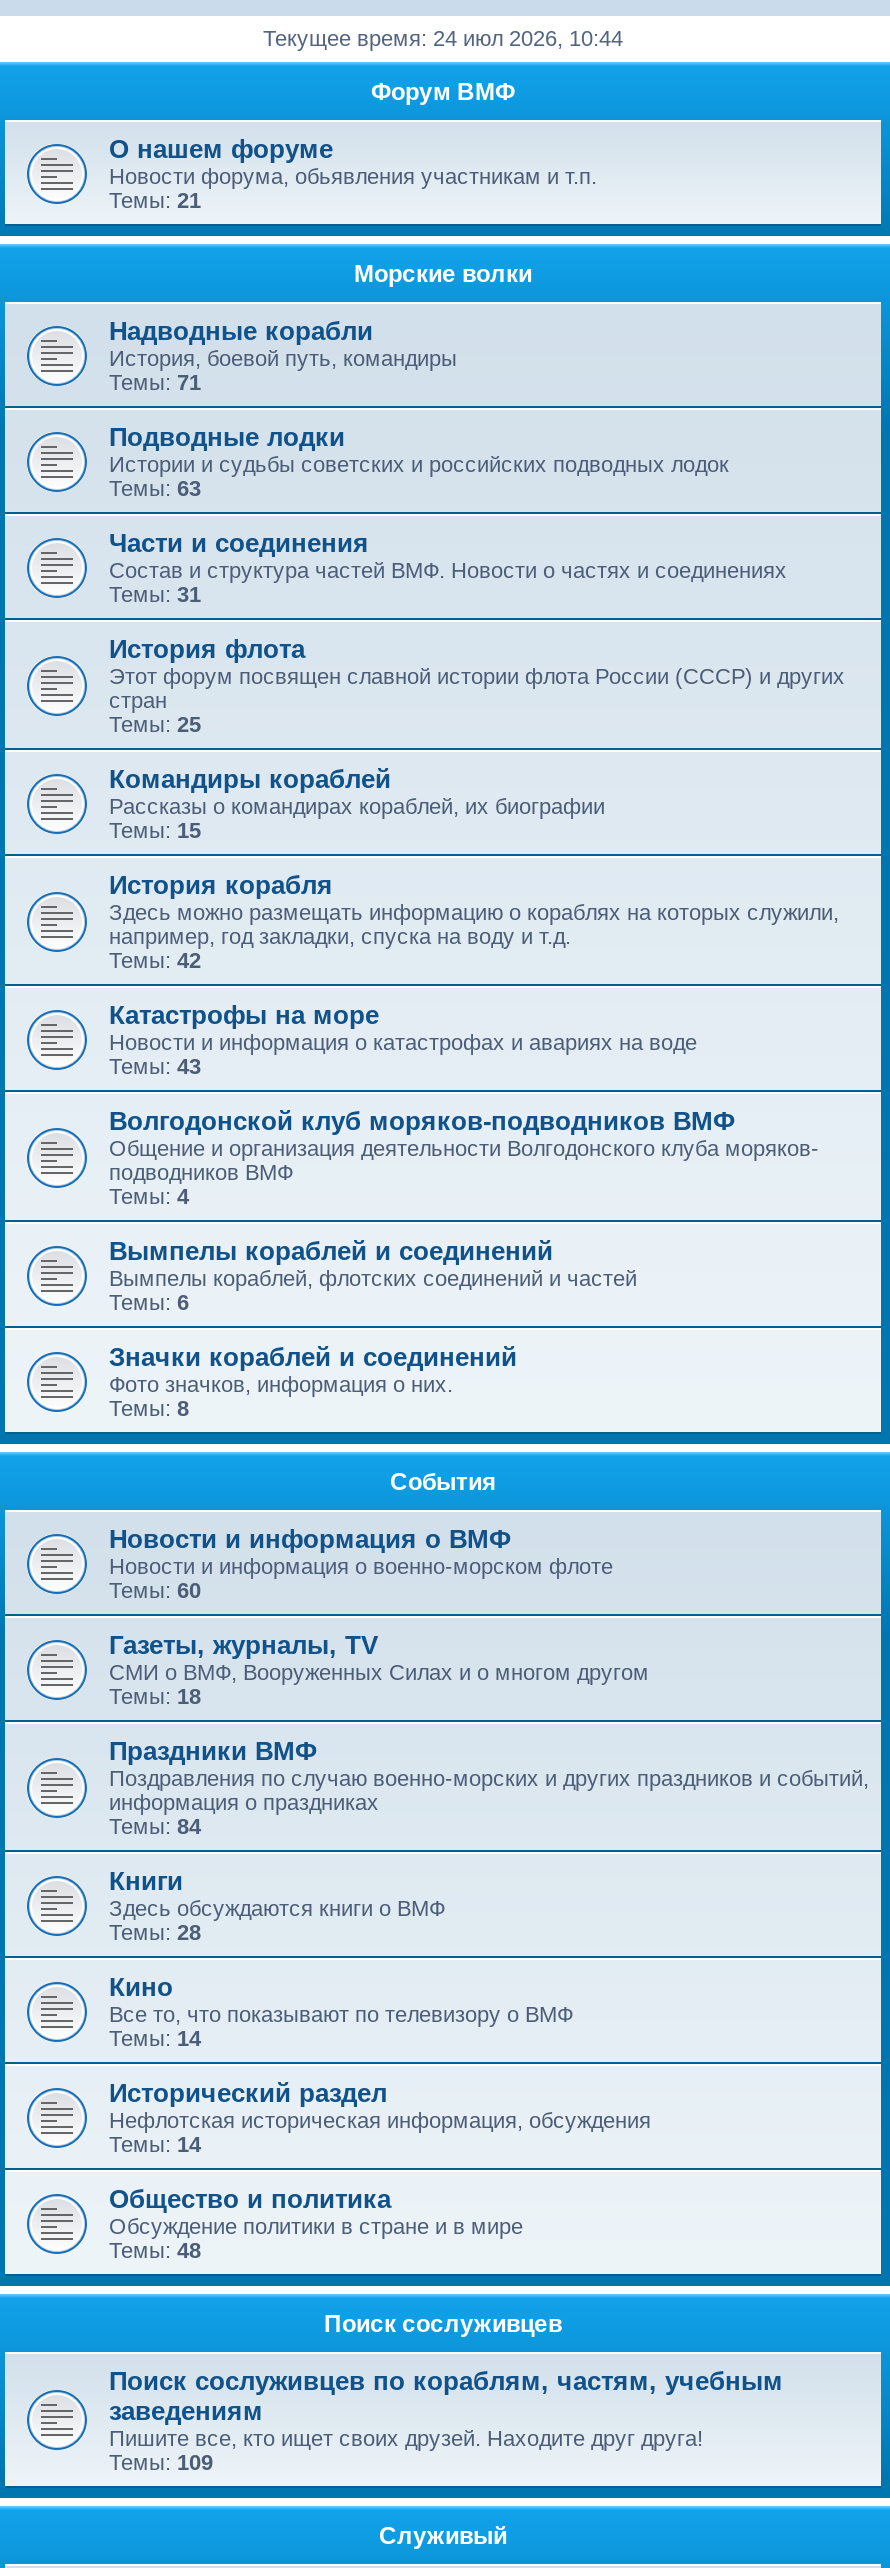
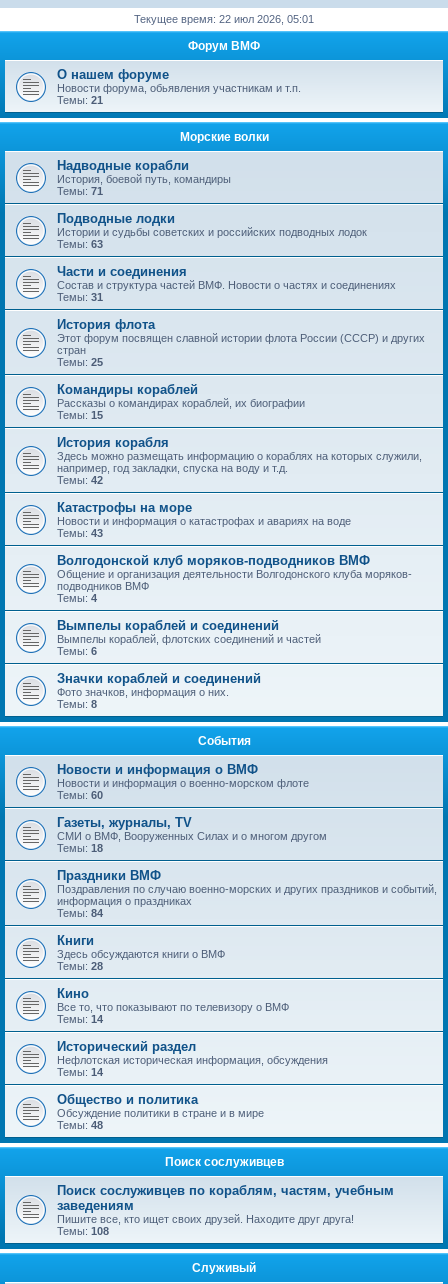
- Текущее время: 24 июл 2026, 10:44
+ Текущее время: 22 июл 2026, 05:01

- Темы: 109
+ Темы: 108
